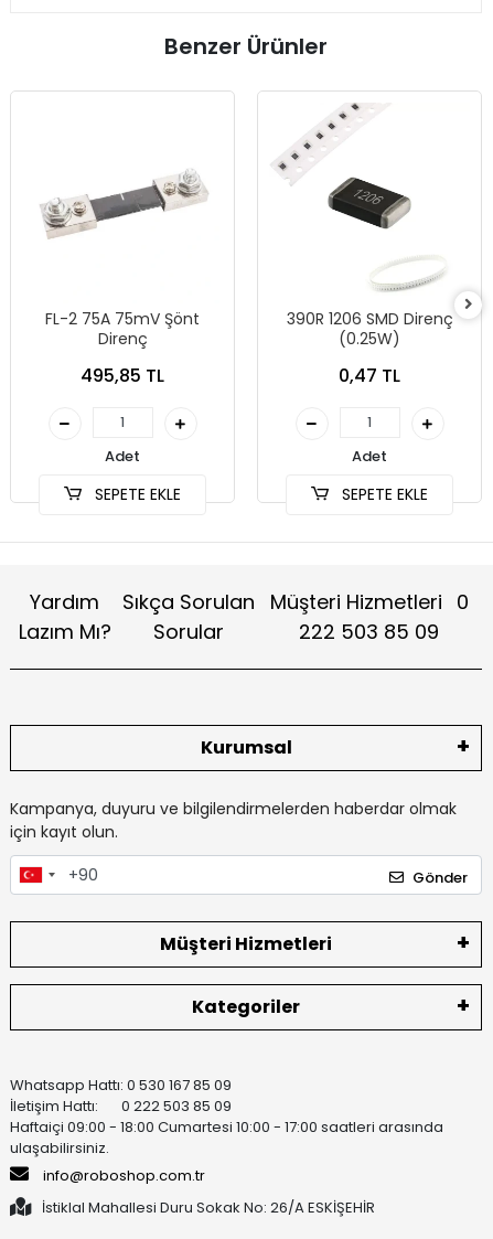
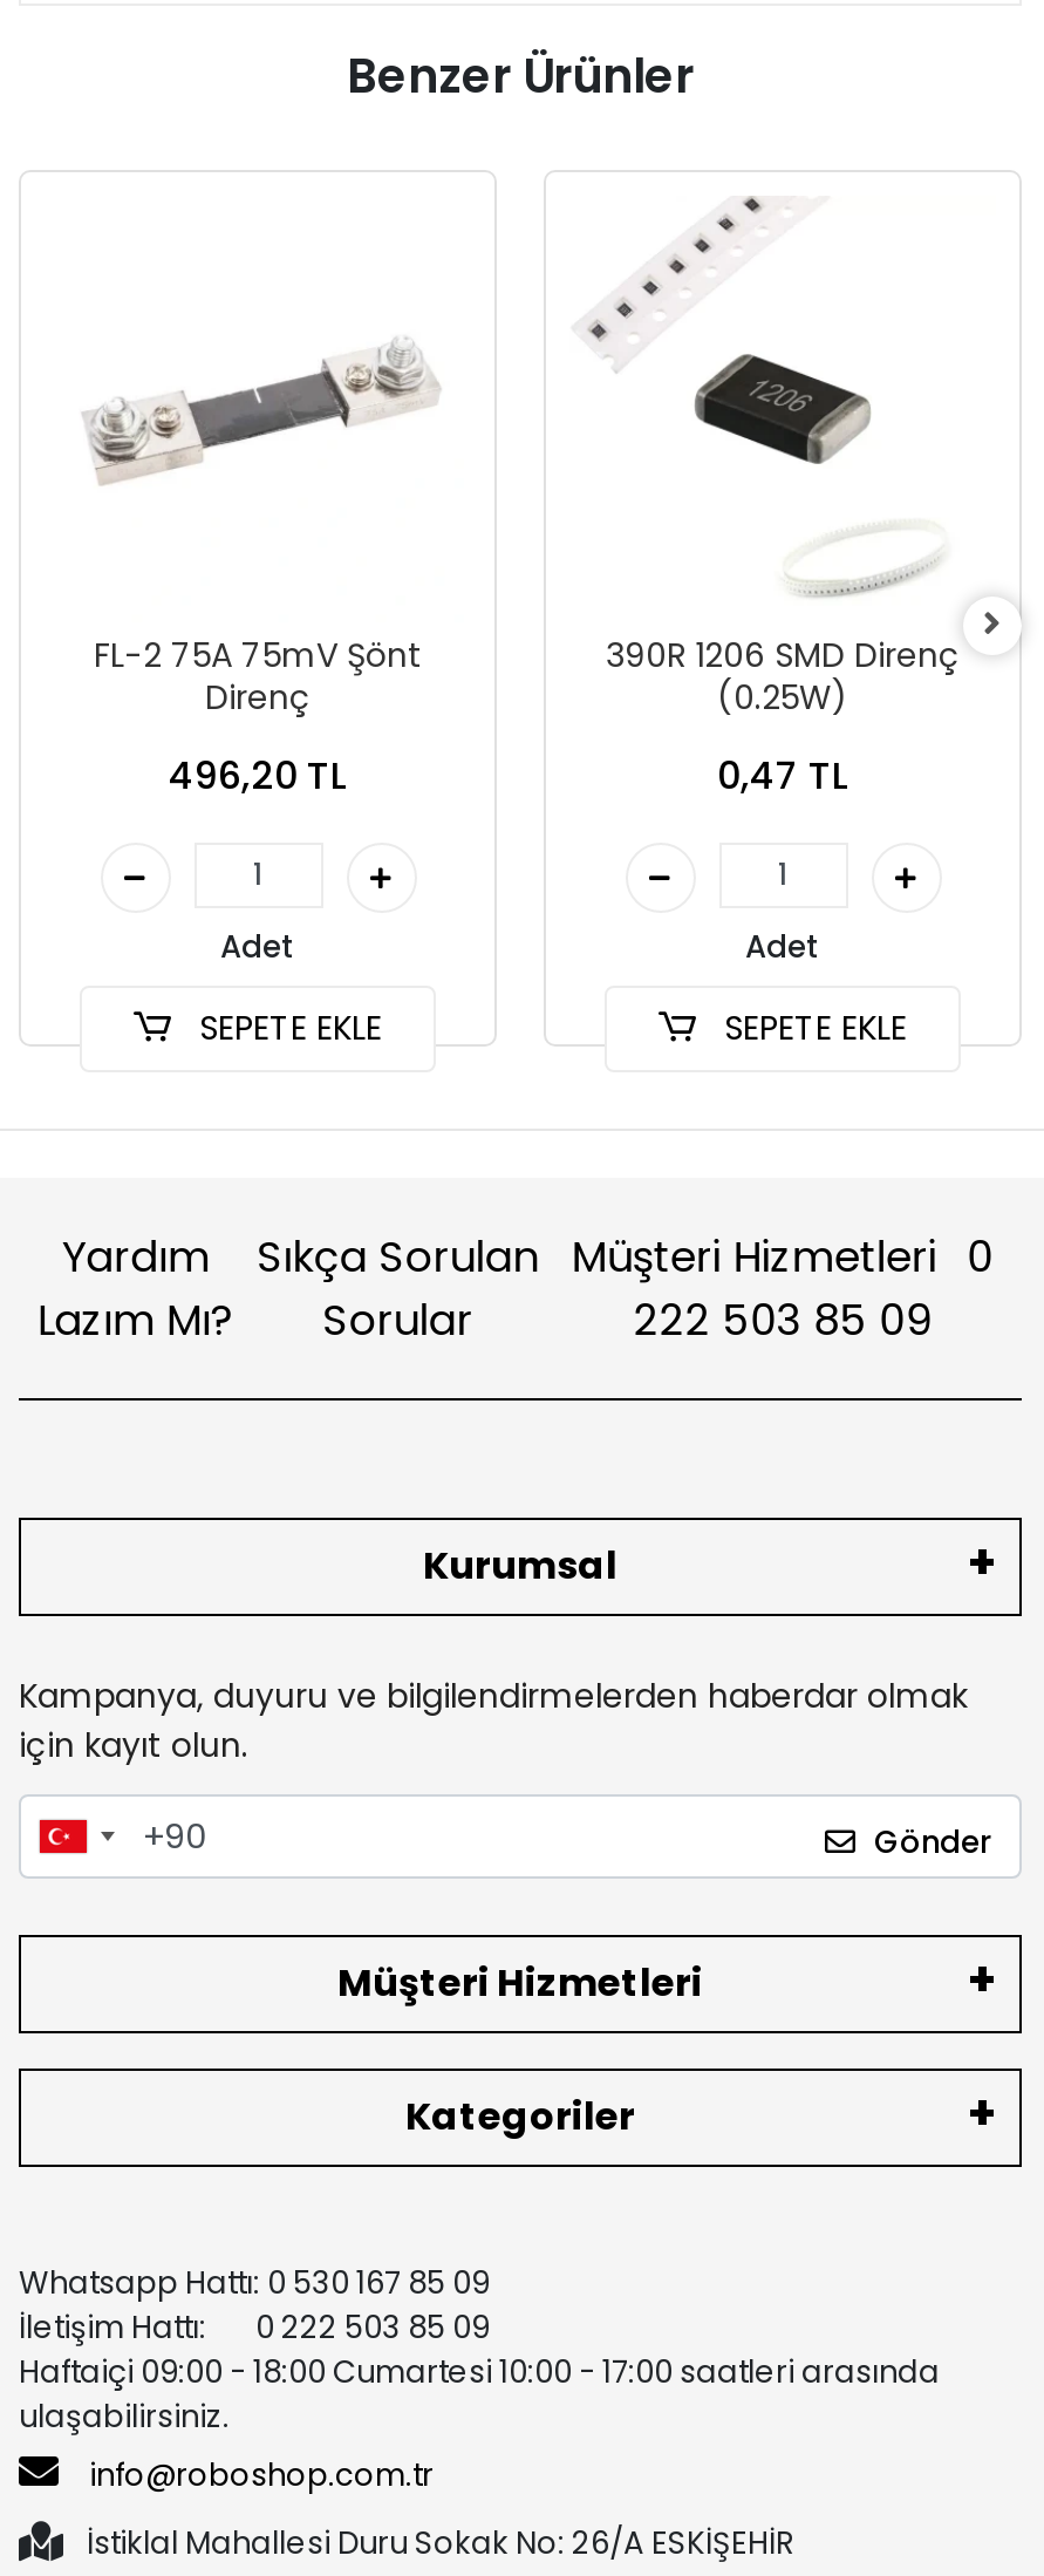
- 495,85 TL
+ 496,20 TL
